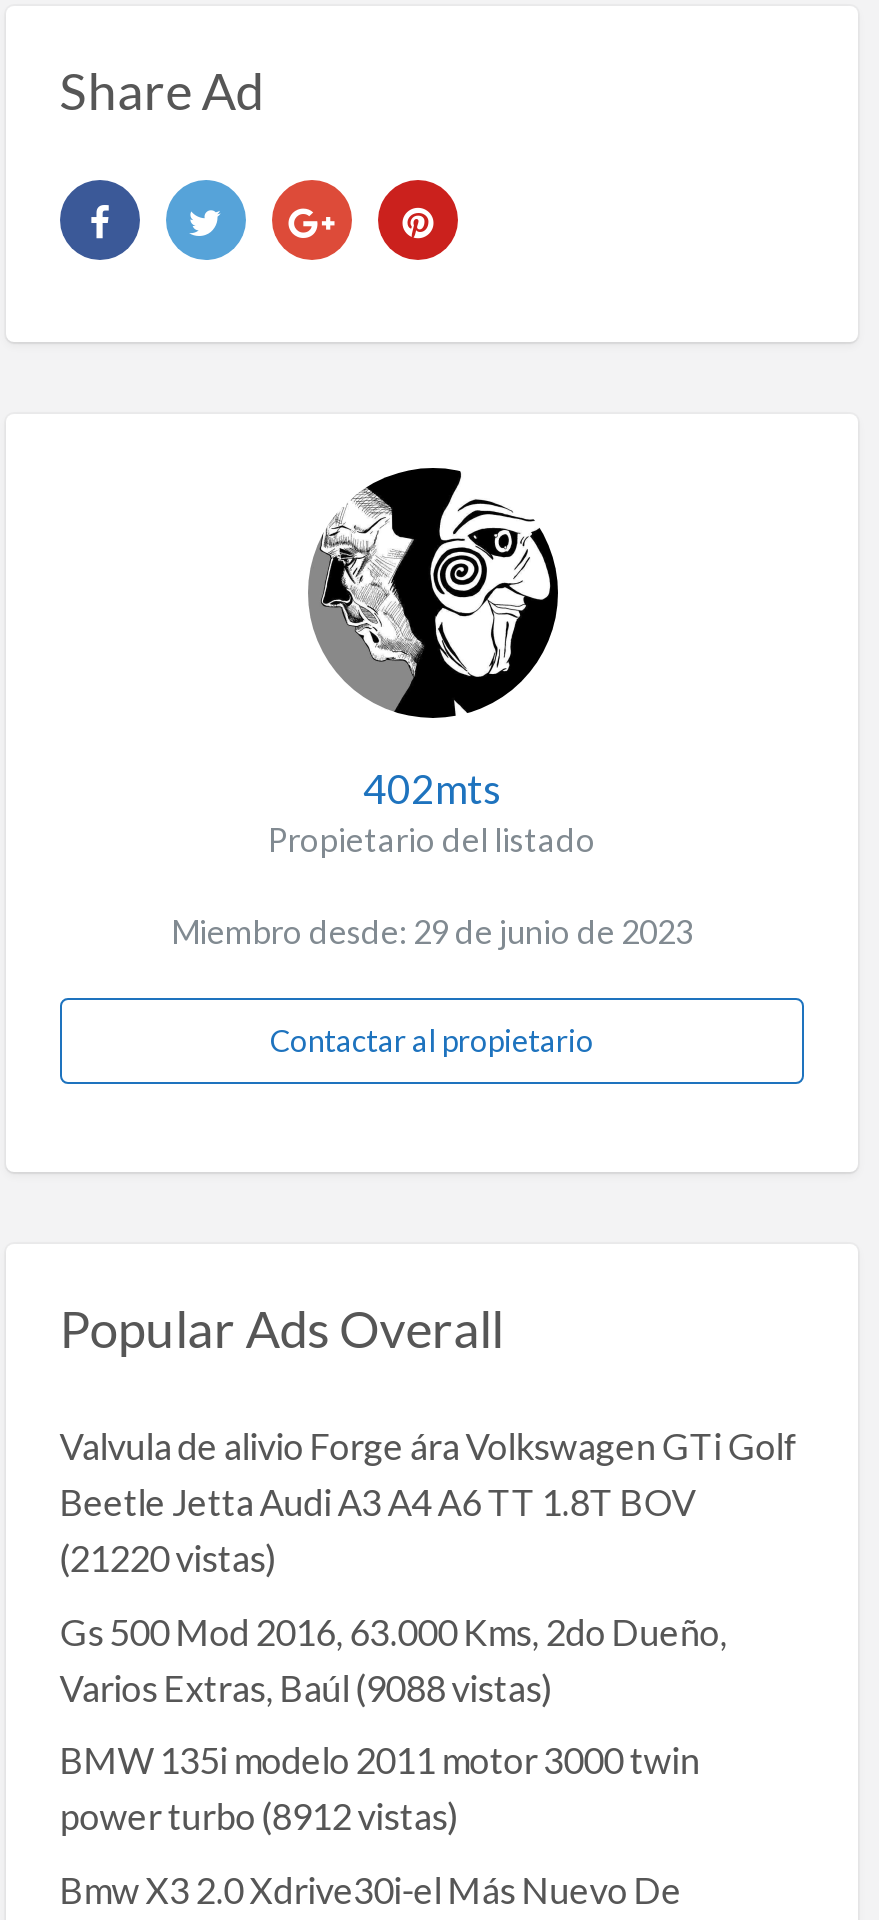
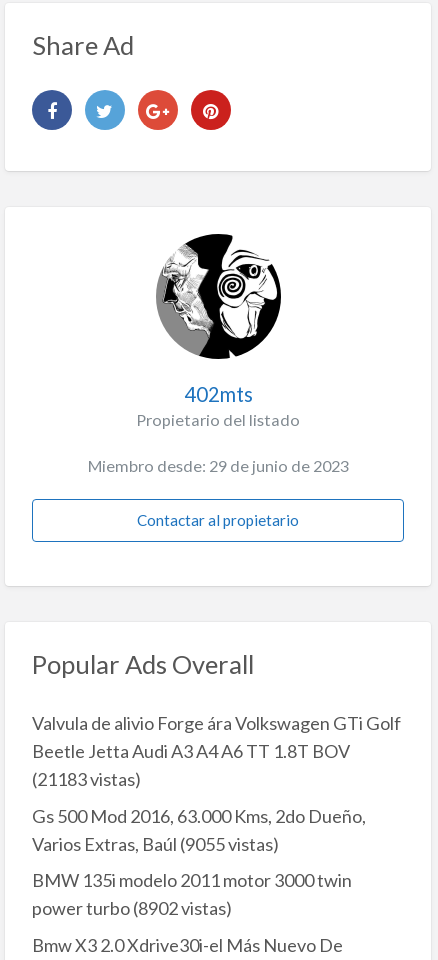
- (21220 vistas)
+ (21183 vistas)

- Varios Extras, Baúl (9088 vistas)
+ Varios Extras, Baúl (9055 vistas)

- power turbo (8912 vistas)
+ power turbo (8902 vistas)
